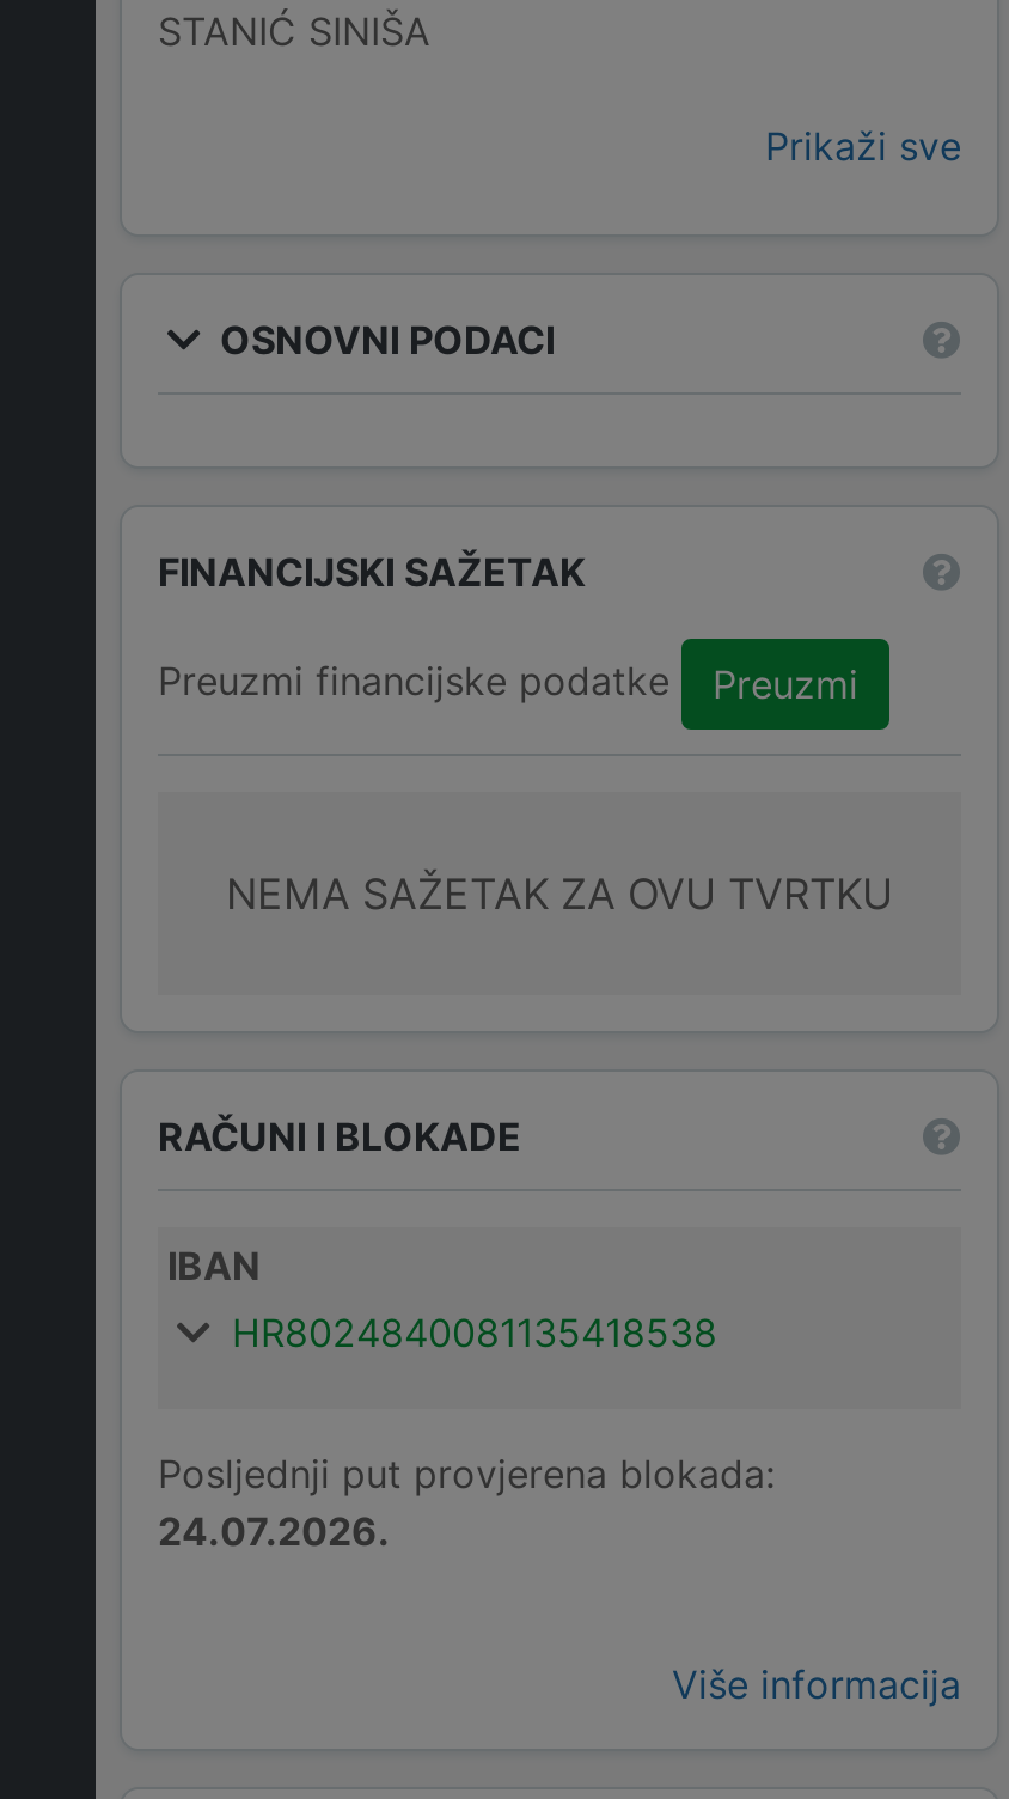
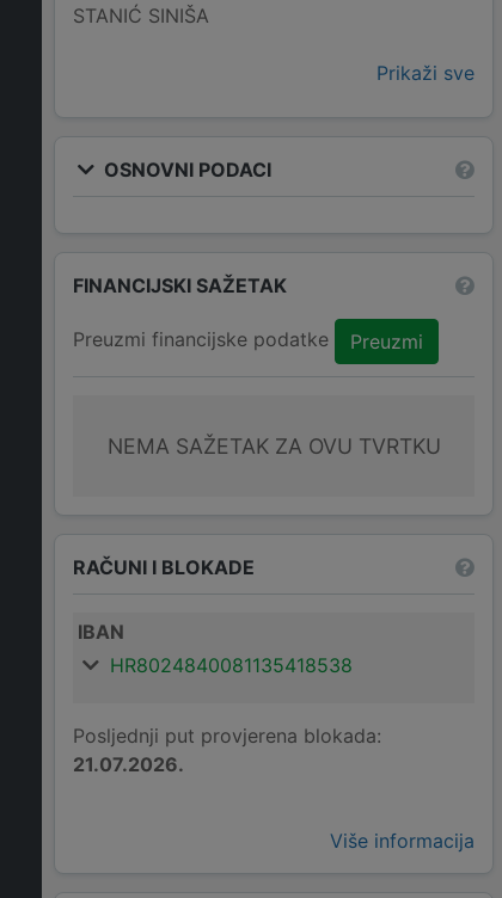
- 24.07.2026.
+ 21.07.2026.
